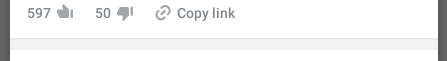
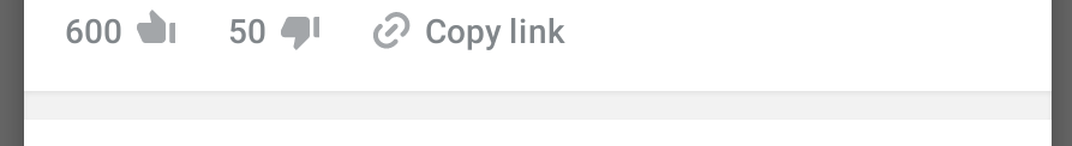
- 597
+ 600
